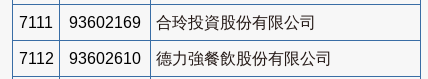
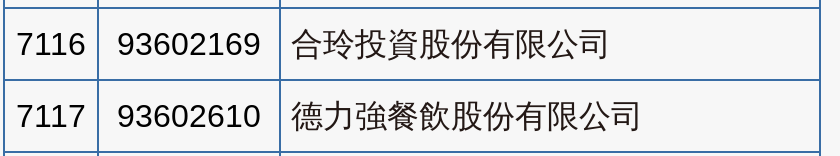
- 7111 93602169 合玲投資股份有限公司
+ 7116 93602169 合玲投資股份有限公司

- 7112 93602610 德力強餐飲股份有限公司
+ 7117 93602610 德力強餐飲股份有限公司
